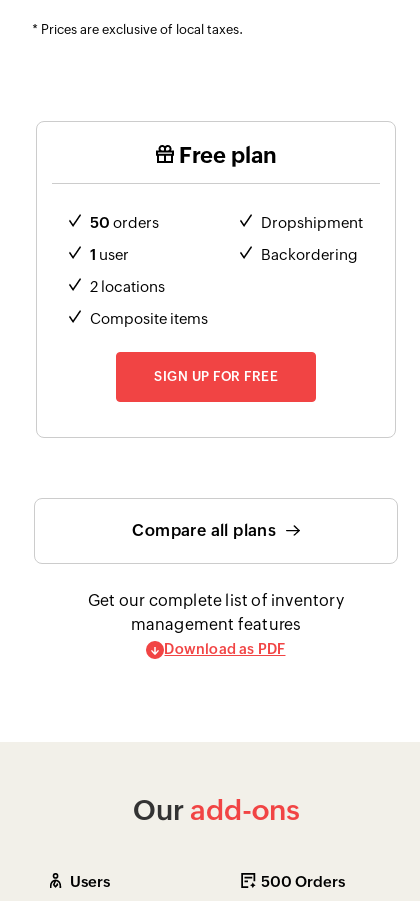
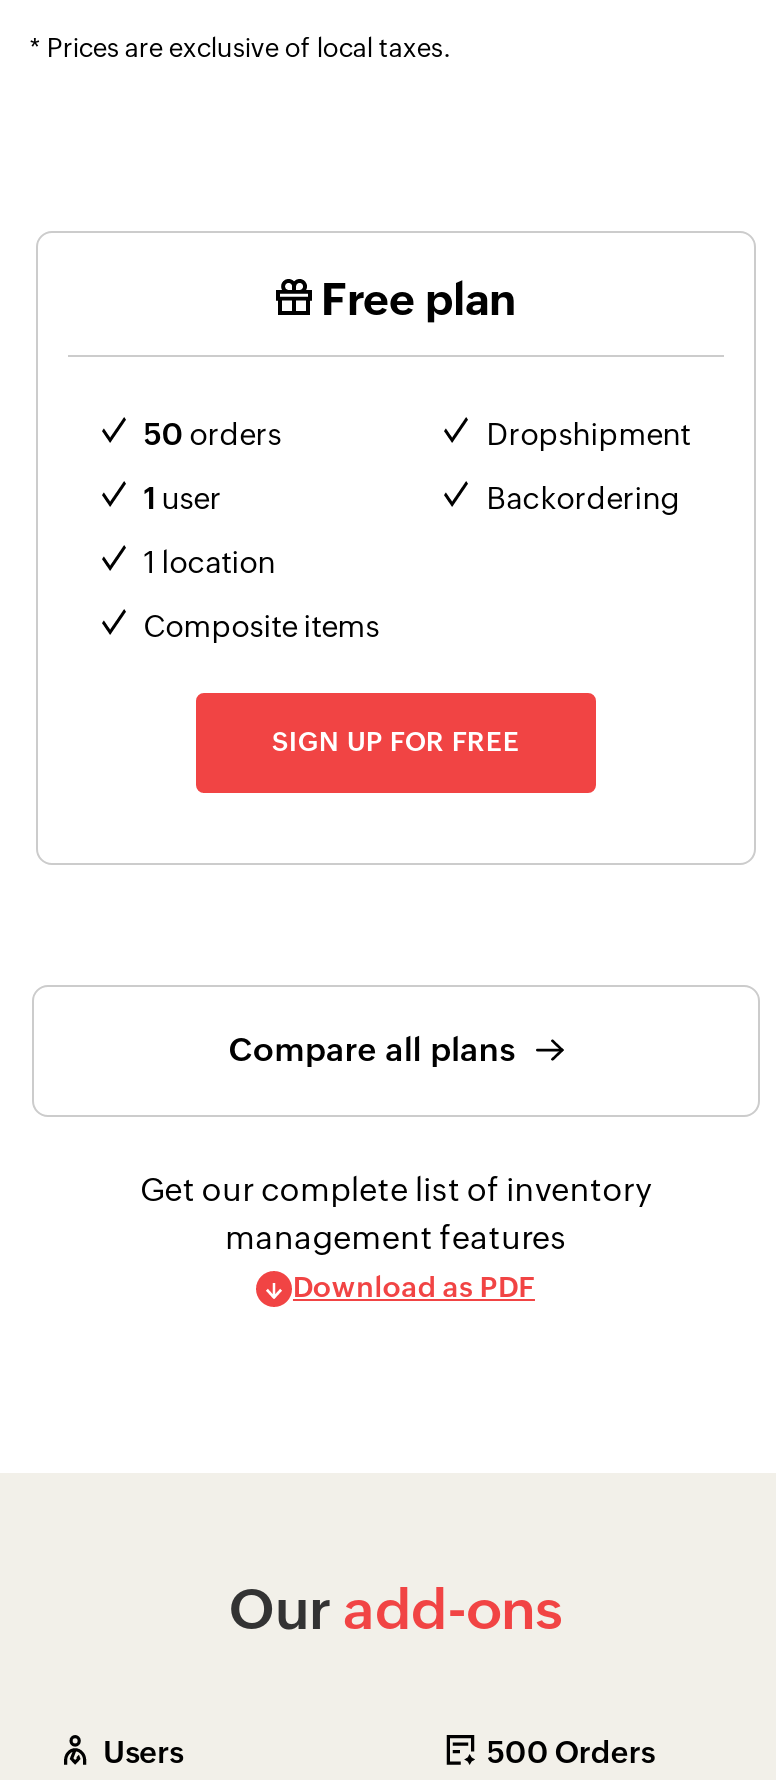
- 2 locations
+ 1 location
